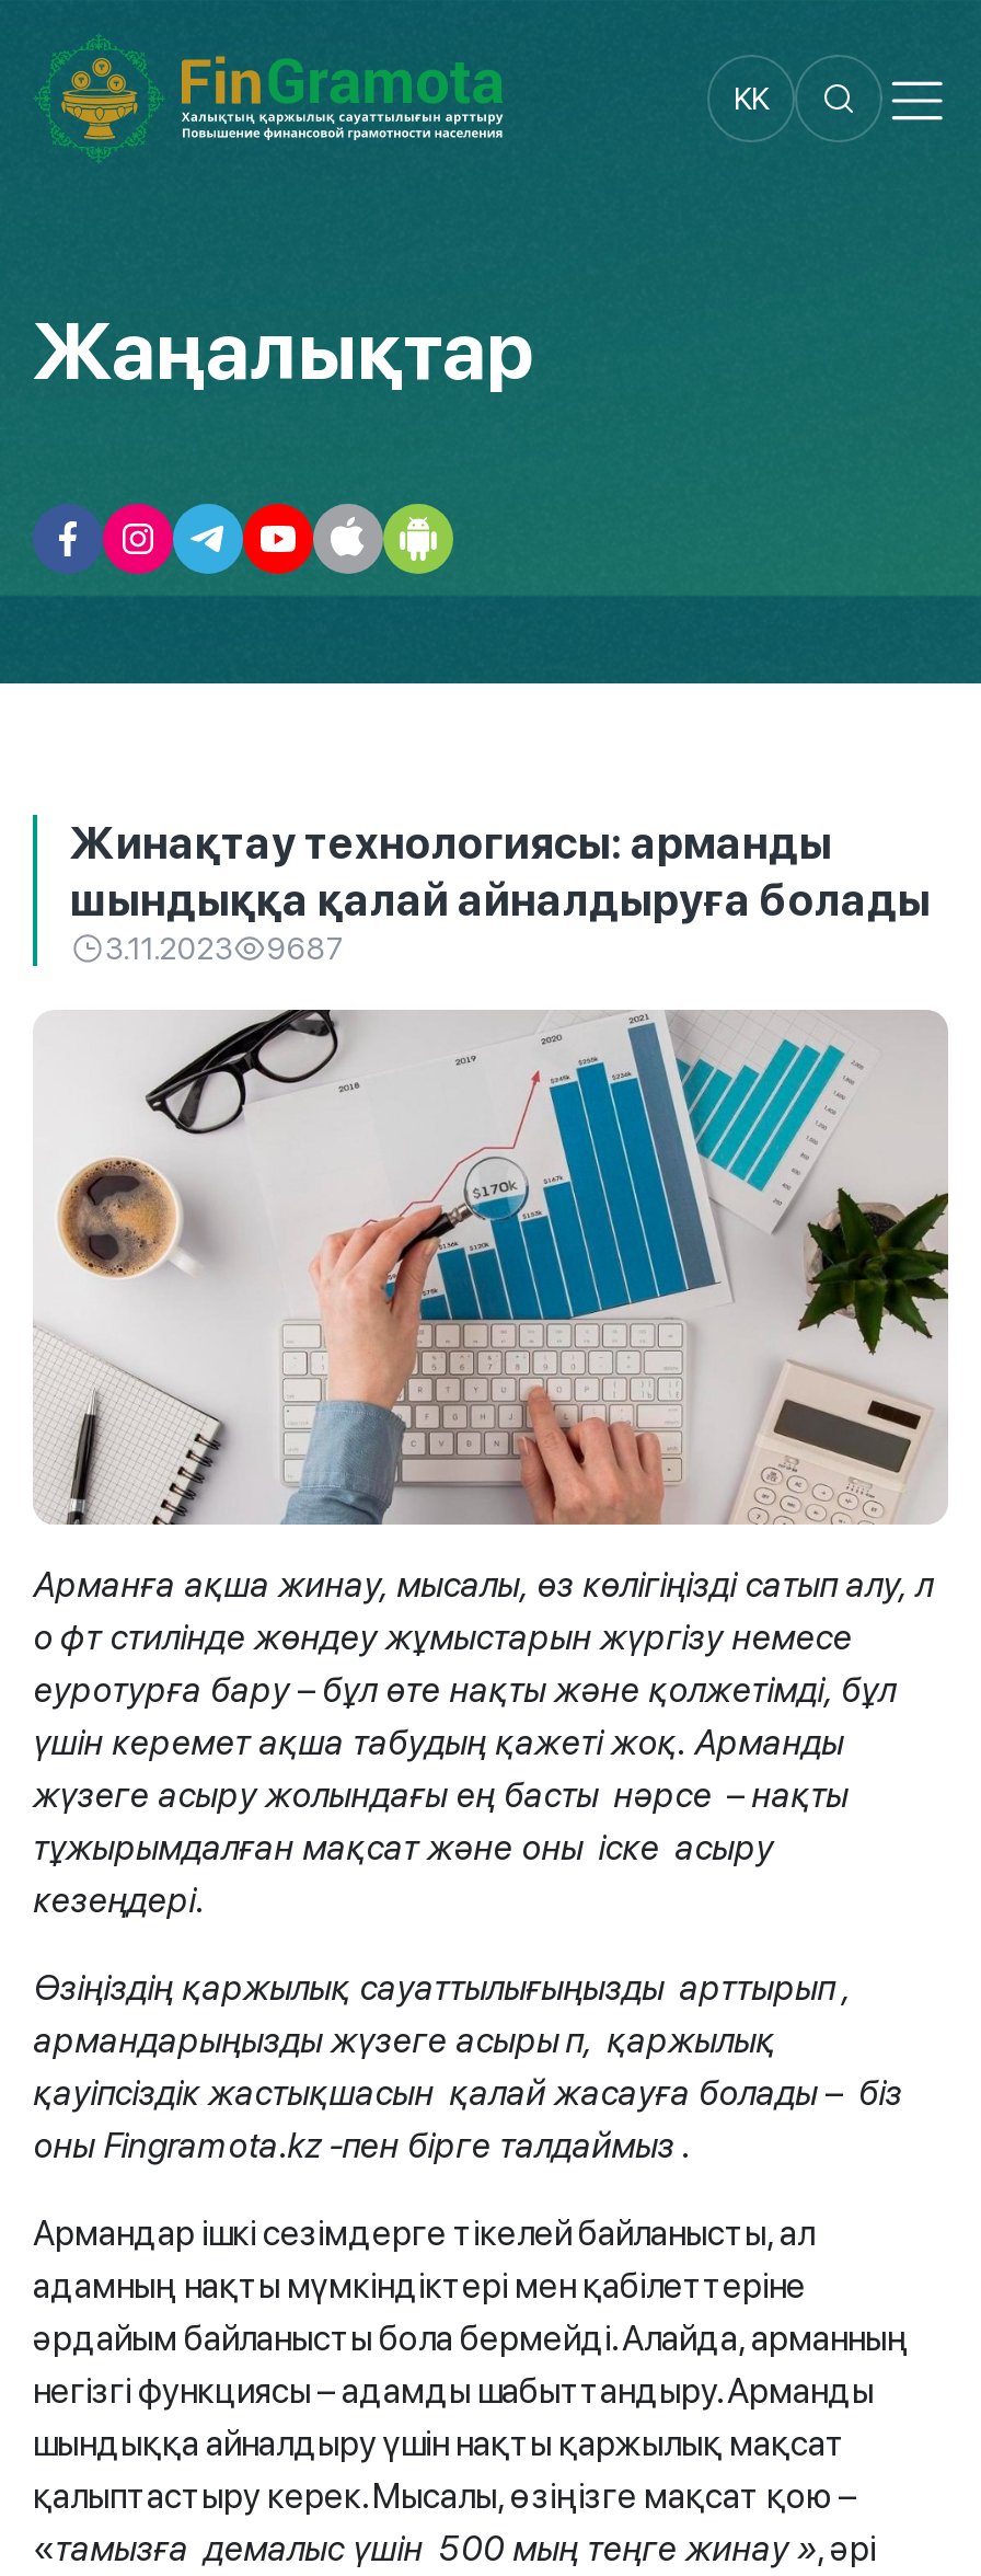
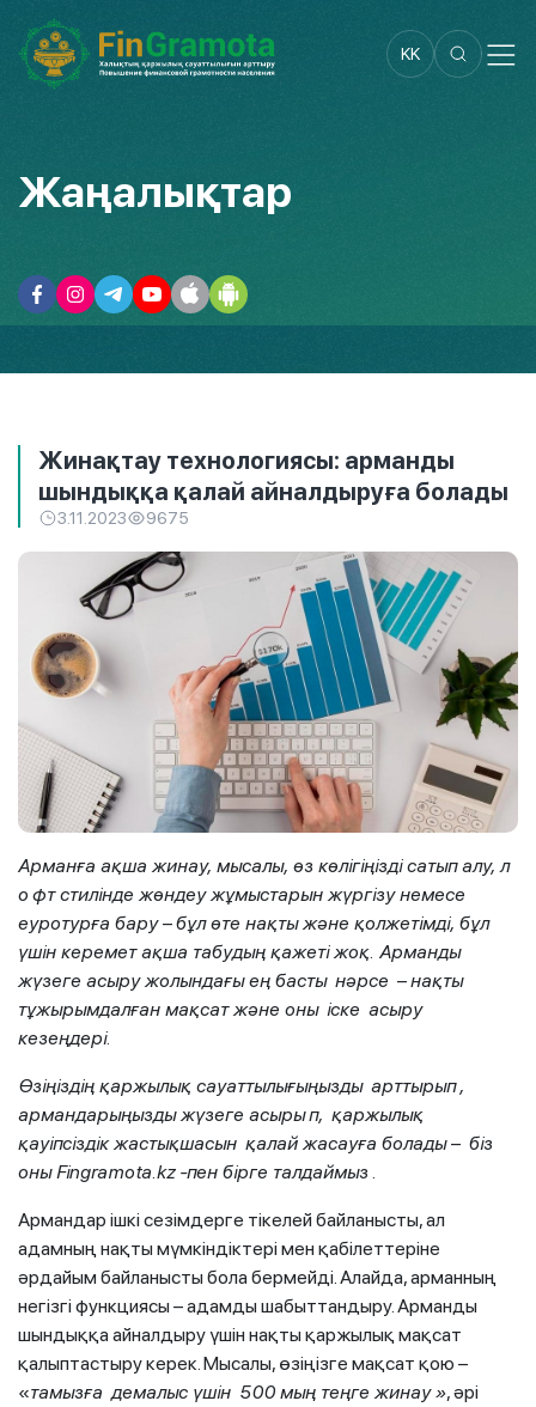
- 3.11.2023 9687
+ 3.11.2023 9675
